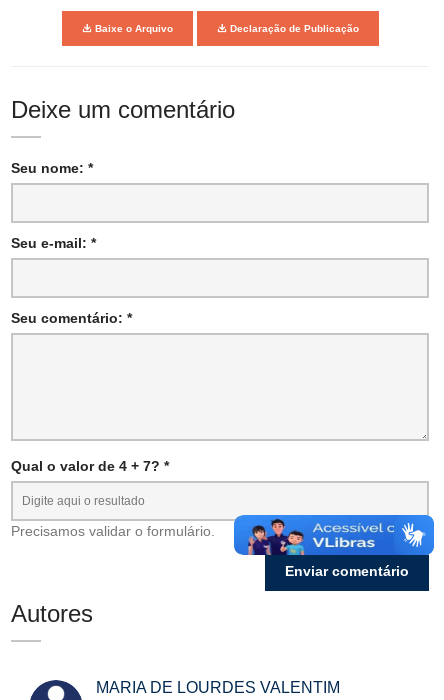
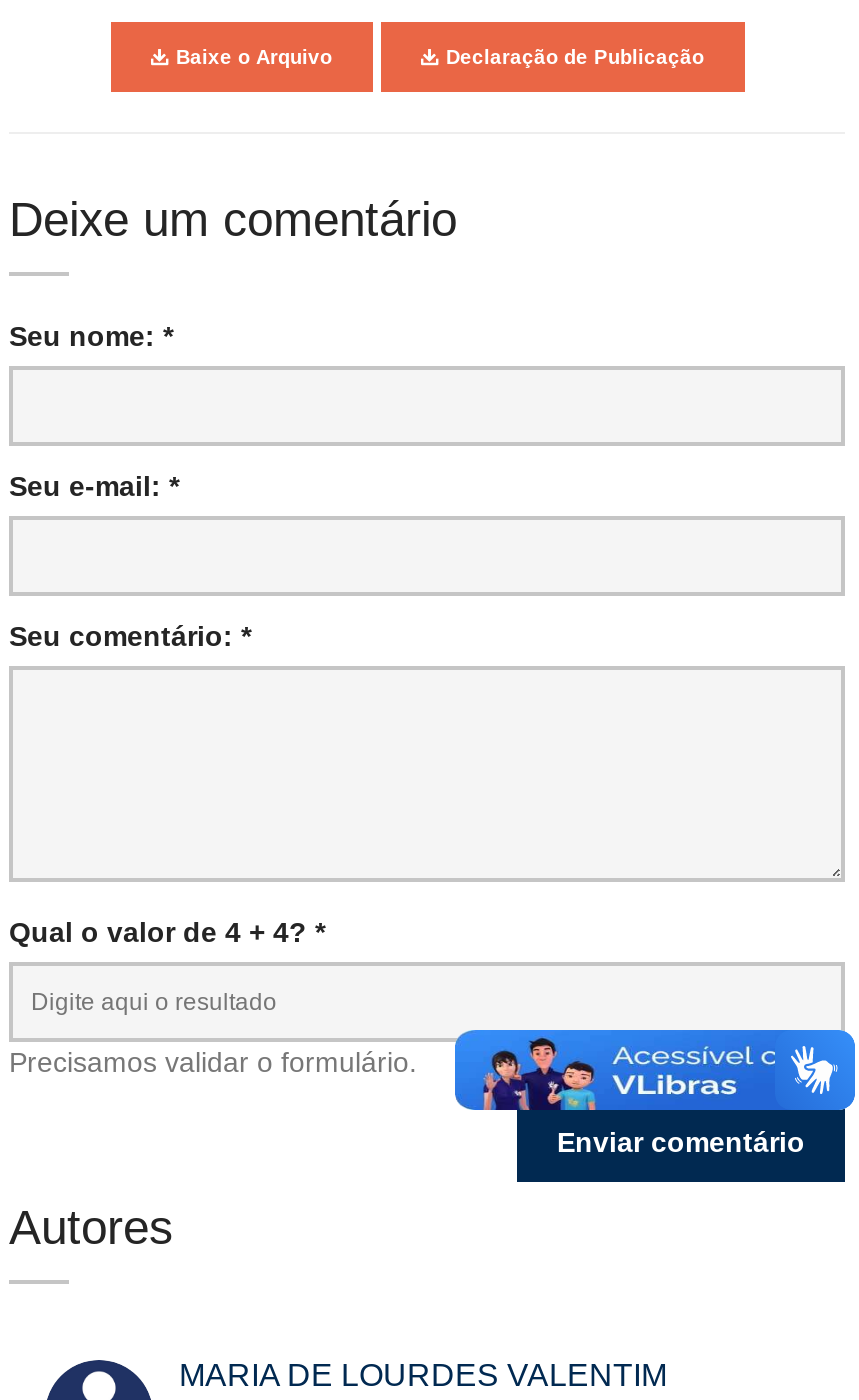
- Qual o valor de 4 + 7? *
+ Qual o valor de 4 + 4? *
